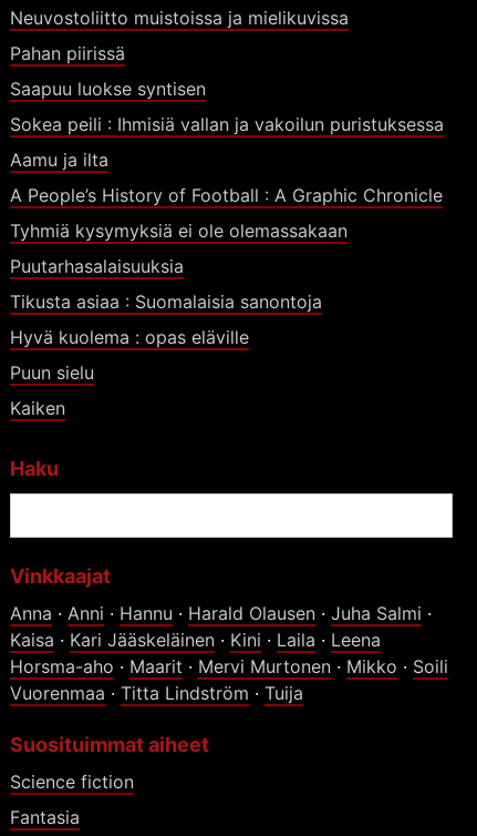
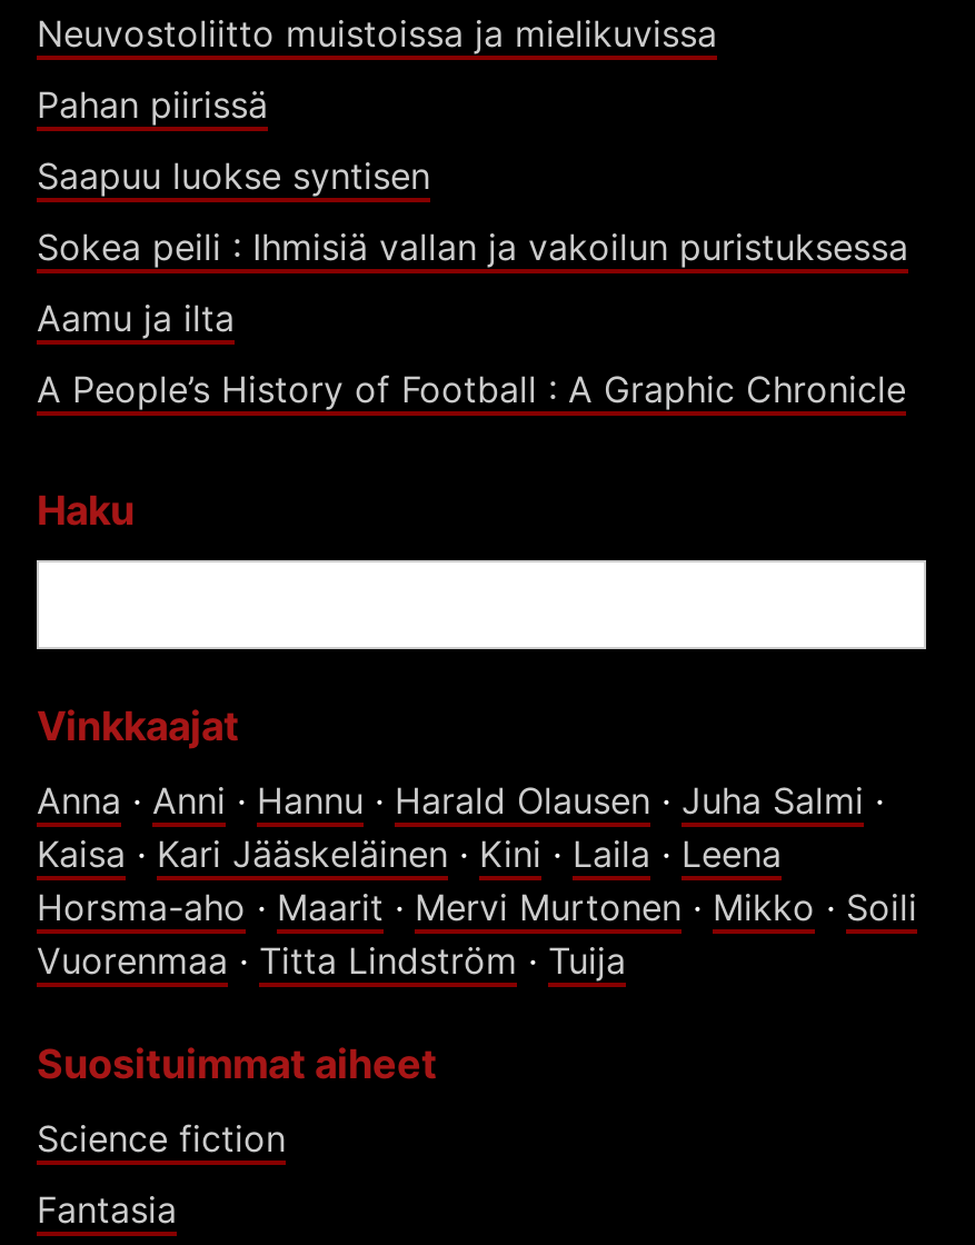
- Tyhmiä kysymyksiä ei ole olemassakaan
- Puutarhasalaisuuksia
- Tikusta asiaa : Suomalaisia sanontoja
- Hyvä kuolema : opas eläville
- Puun sielu
- Kaiken
